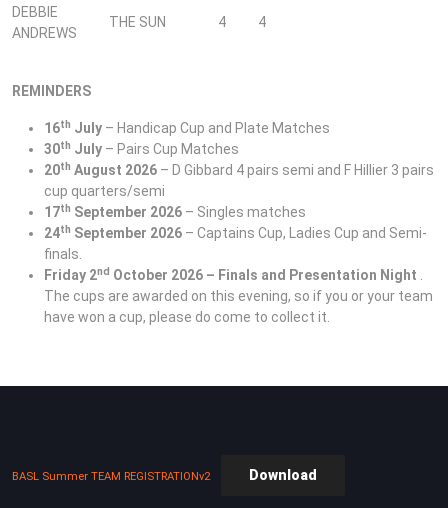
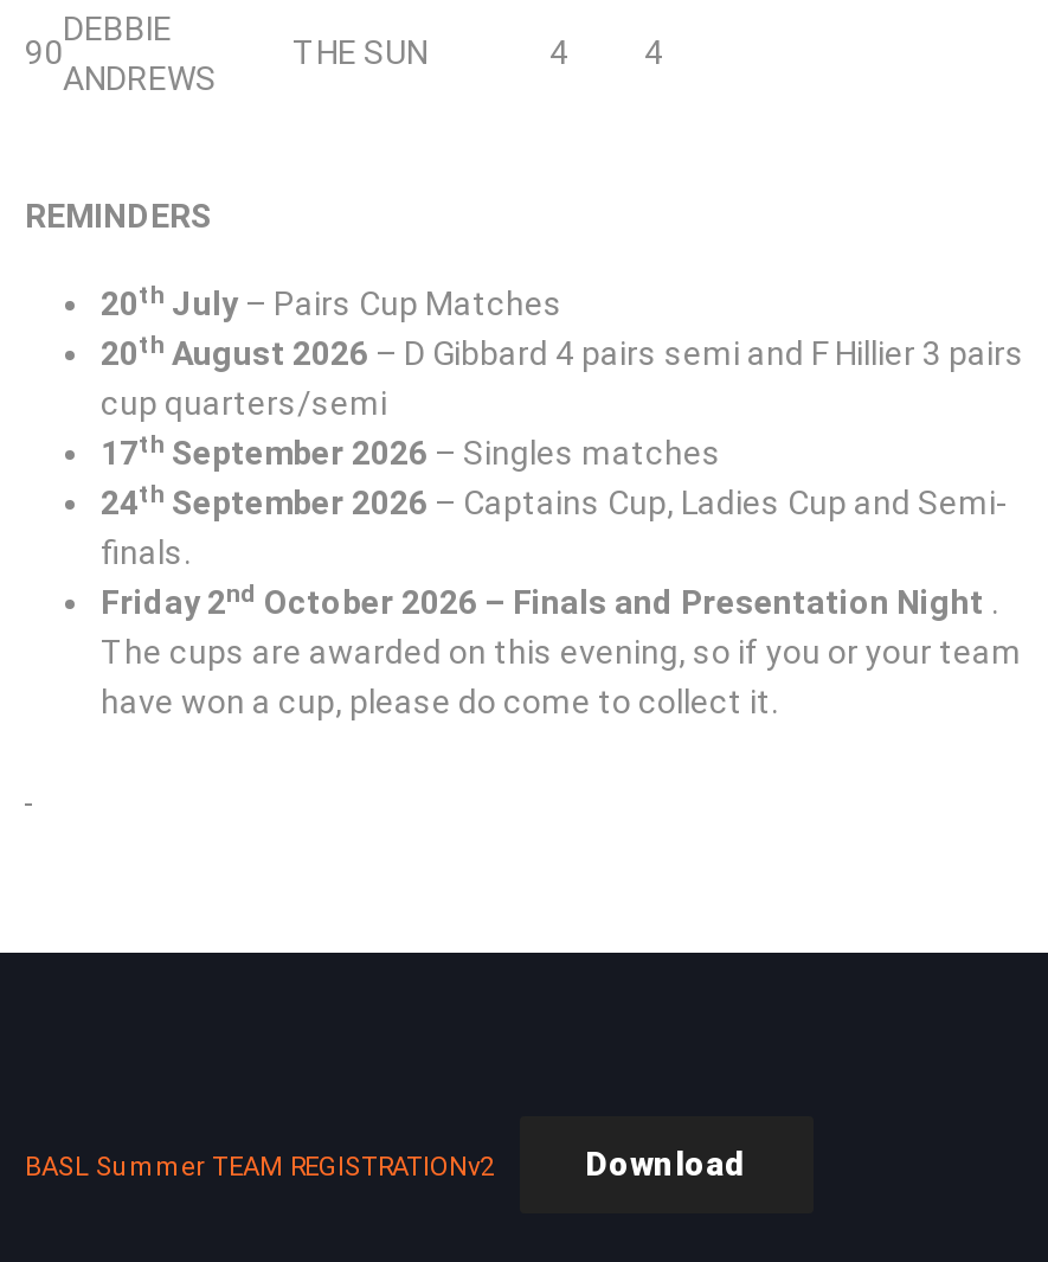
+ 90

- 16th July – Handicap Cup and Plate Matches
- 30th July – Pairs Cup Matches
+ 20th July – Pairs Cup Matches

moved up: 20th August 2026 – D Gibbard 4 pairs semi and F Hillier 3 pairs | cup quarters/semi | 17th September 2026 – Singles matches | 24th September 2026 – Captains Cup, Ladies Cup and Semi- | finals. | Friday 2nd October 2026 – Finals and Presentation Night. | The cups are awarded on this evening, so if you or your team | have won a cup, please do come to collect it.
